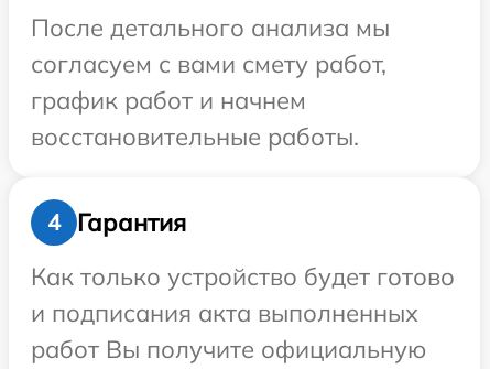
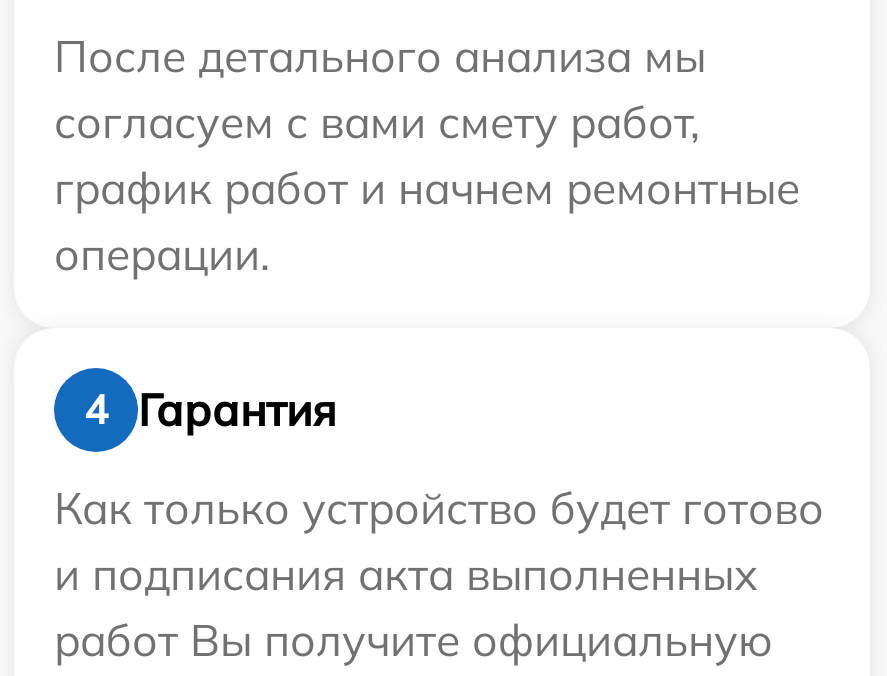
- график работ и начнем
- восстановительные работы.
+ график работ и начнем ремонтные
+ операции.
